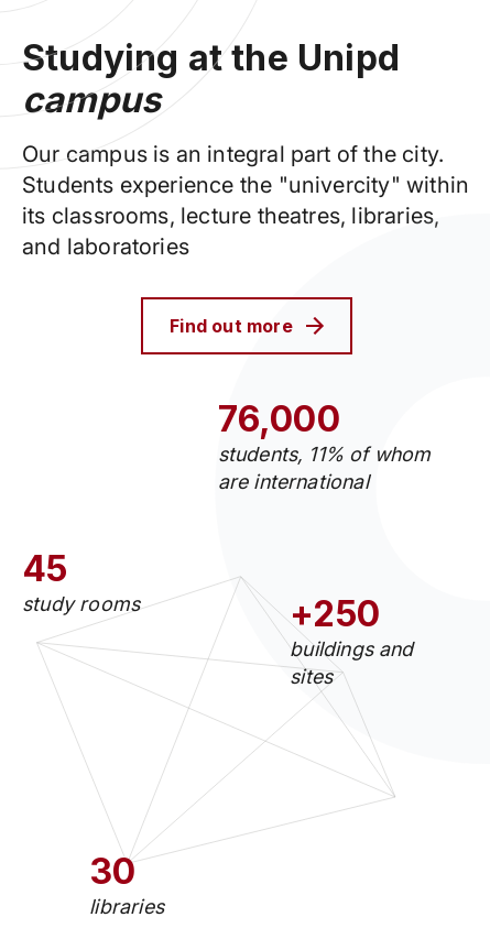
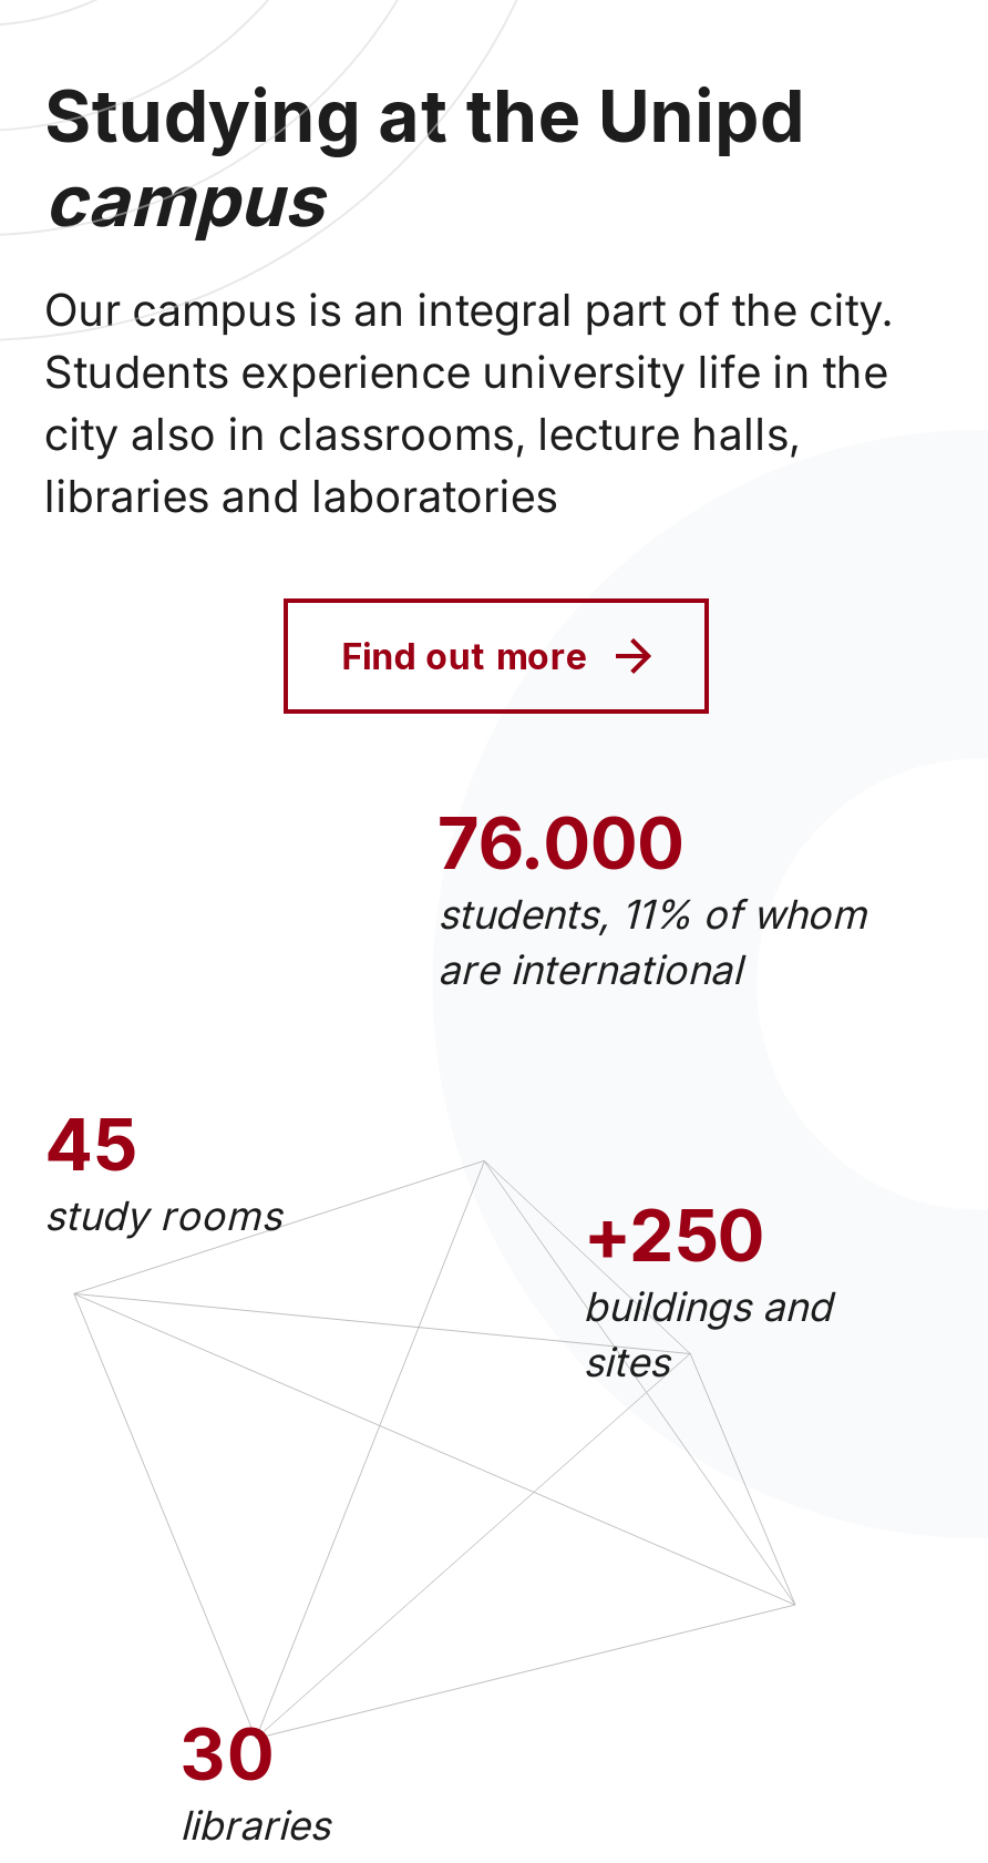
- Students experience the "univercity" within
- its classrooms, lecture theatres, libraries,
- and laboratories
+ Students experience university life in the
+ city also in classrooms, lecture halls,
+ libraries and laboratories

- 76,000
+ 76.000
